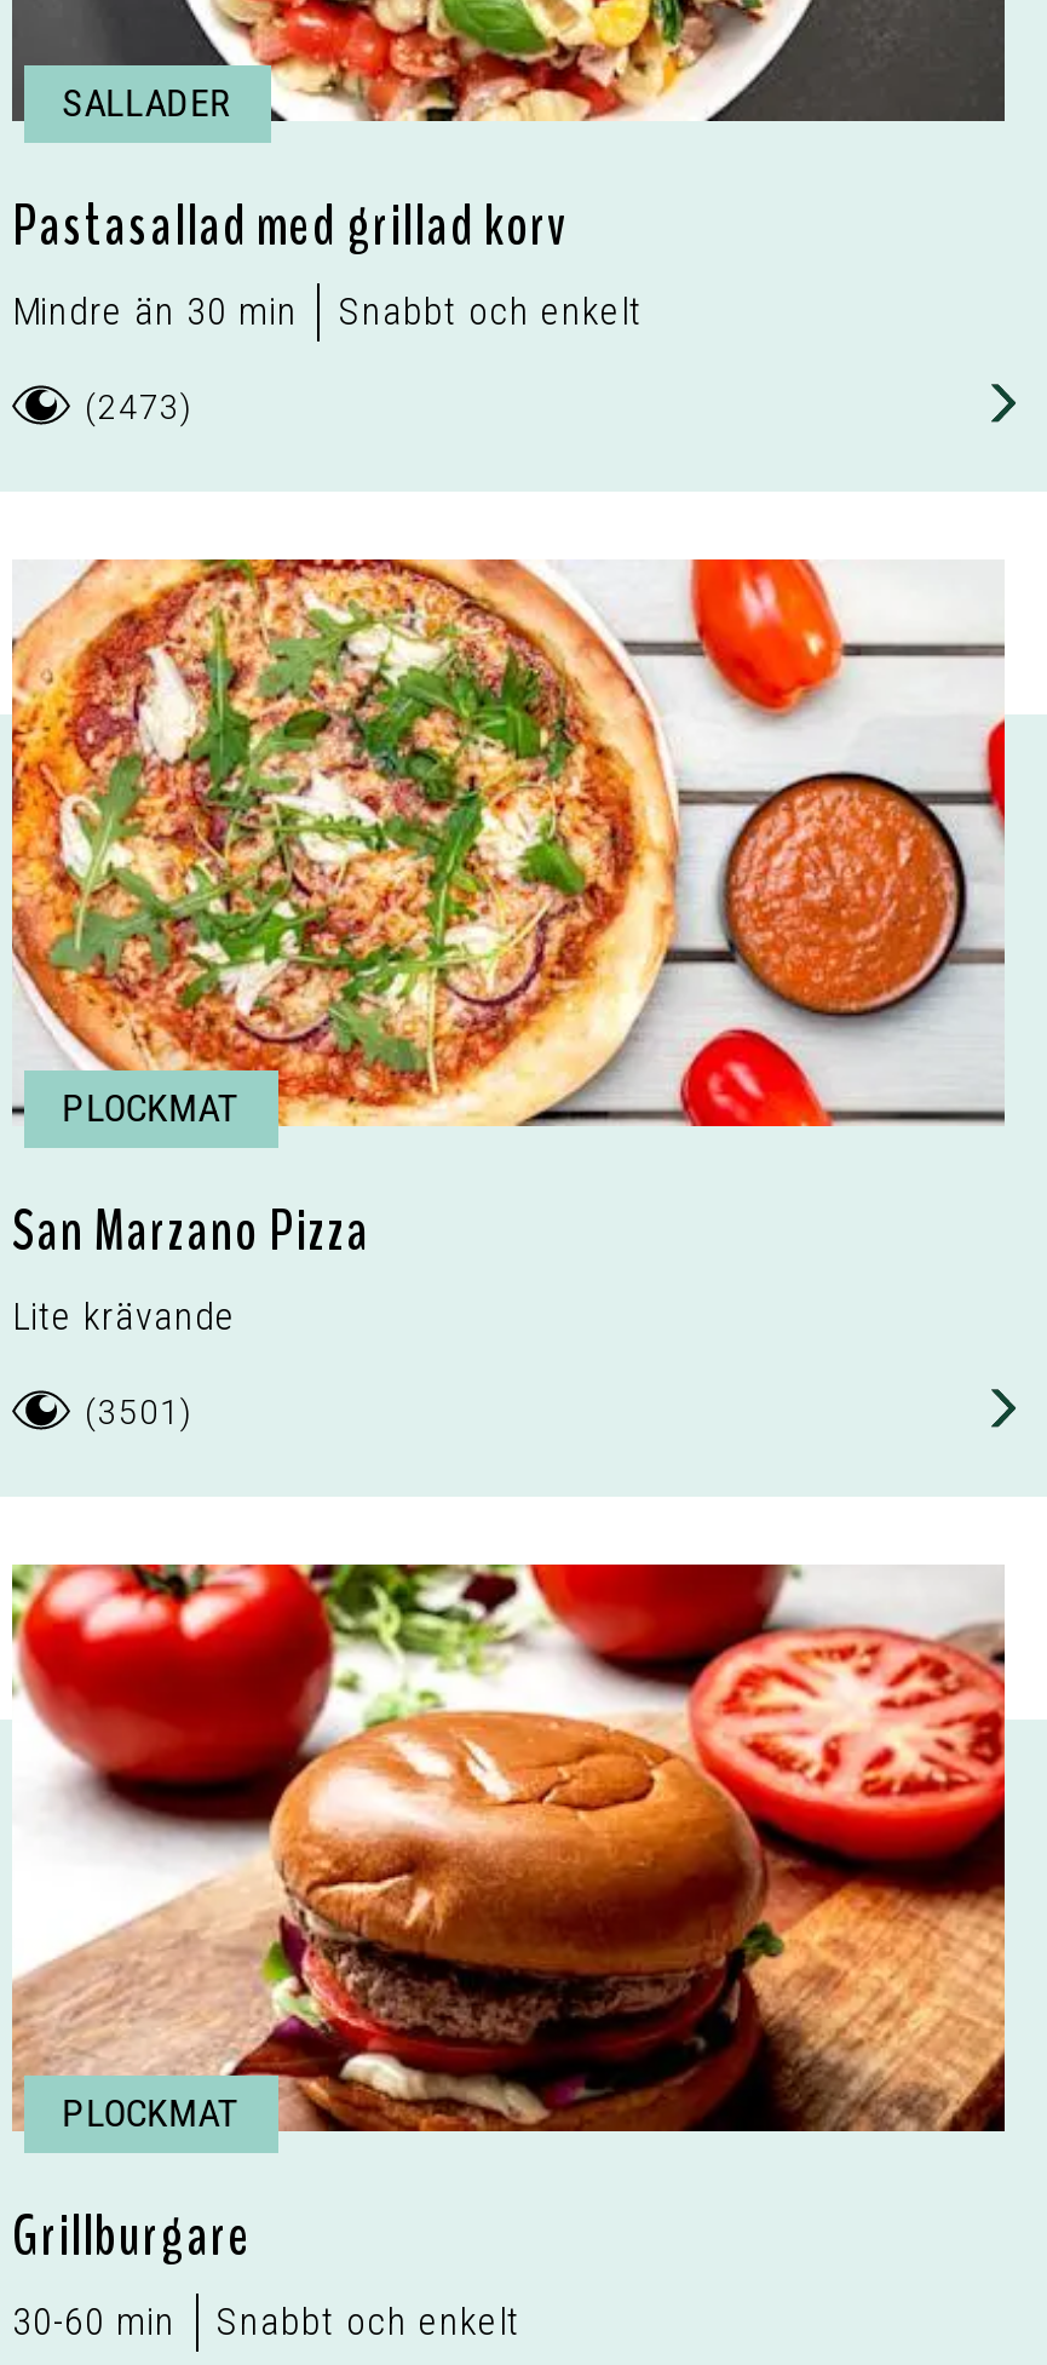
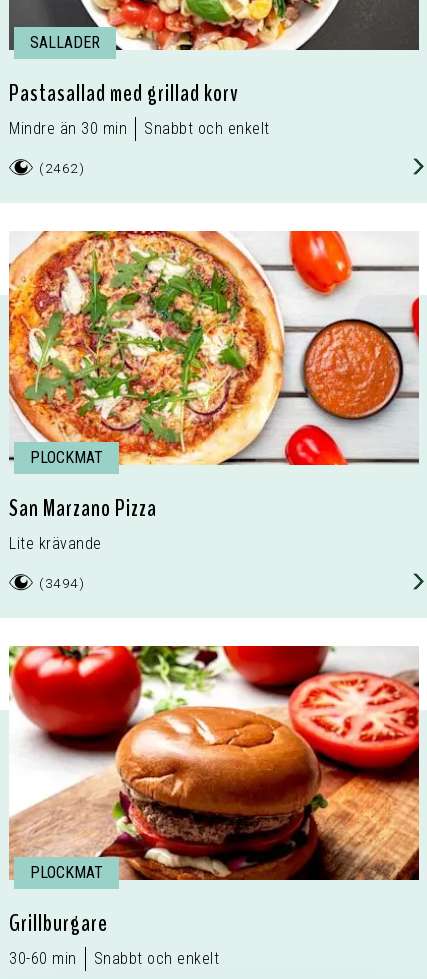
- (2473)
+ (2462)

- (3501)
+ (3494)
